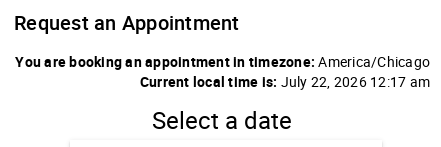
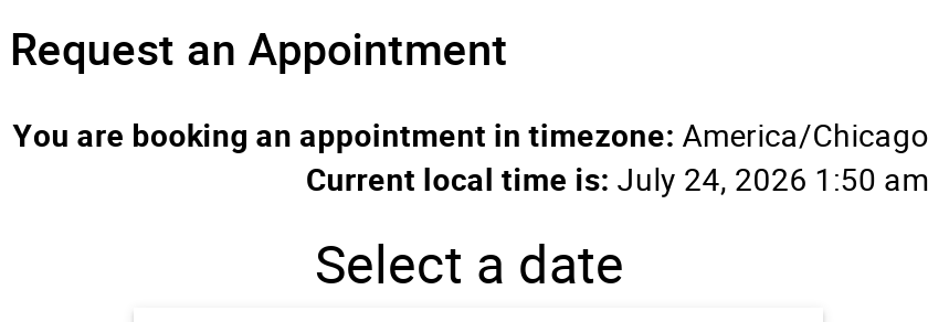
- Current local time is: July 22, 2026 12:17 am
+ Current local time is: July 24, 2026 1:50 am
